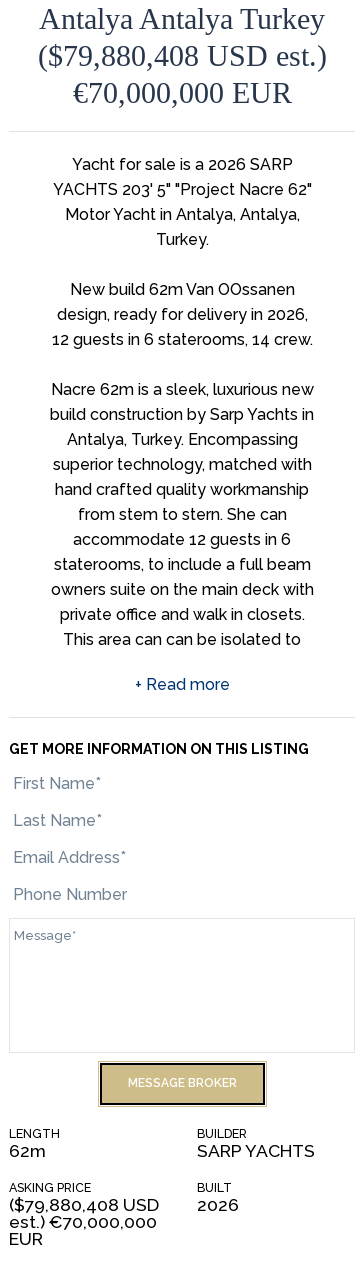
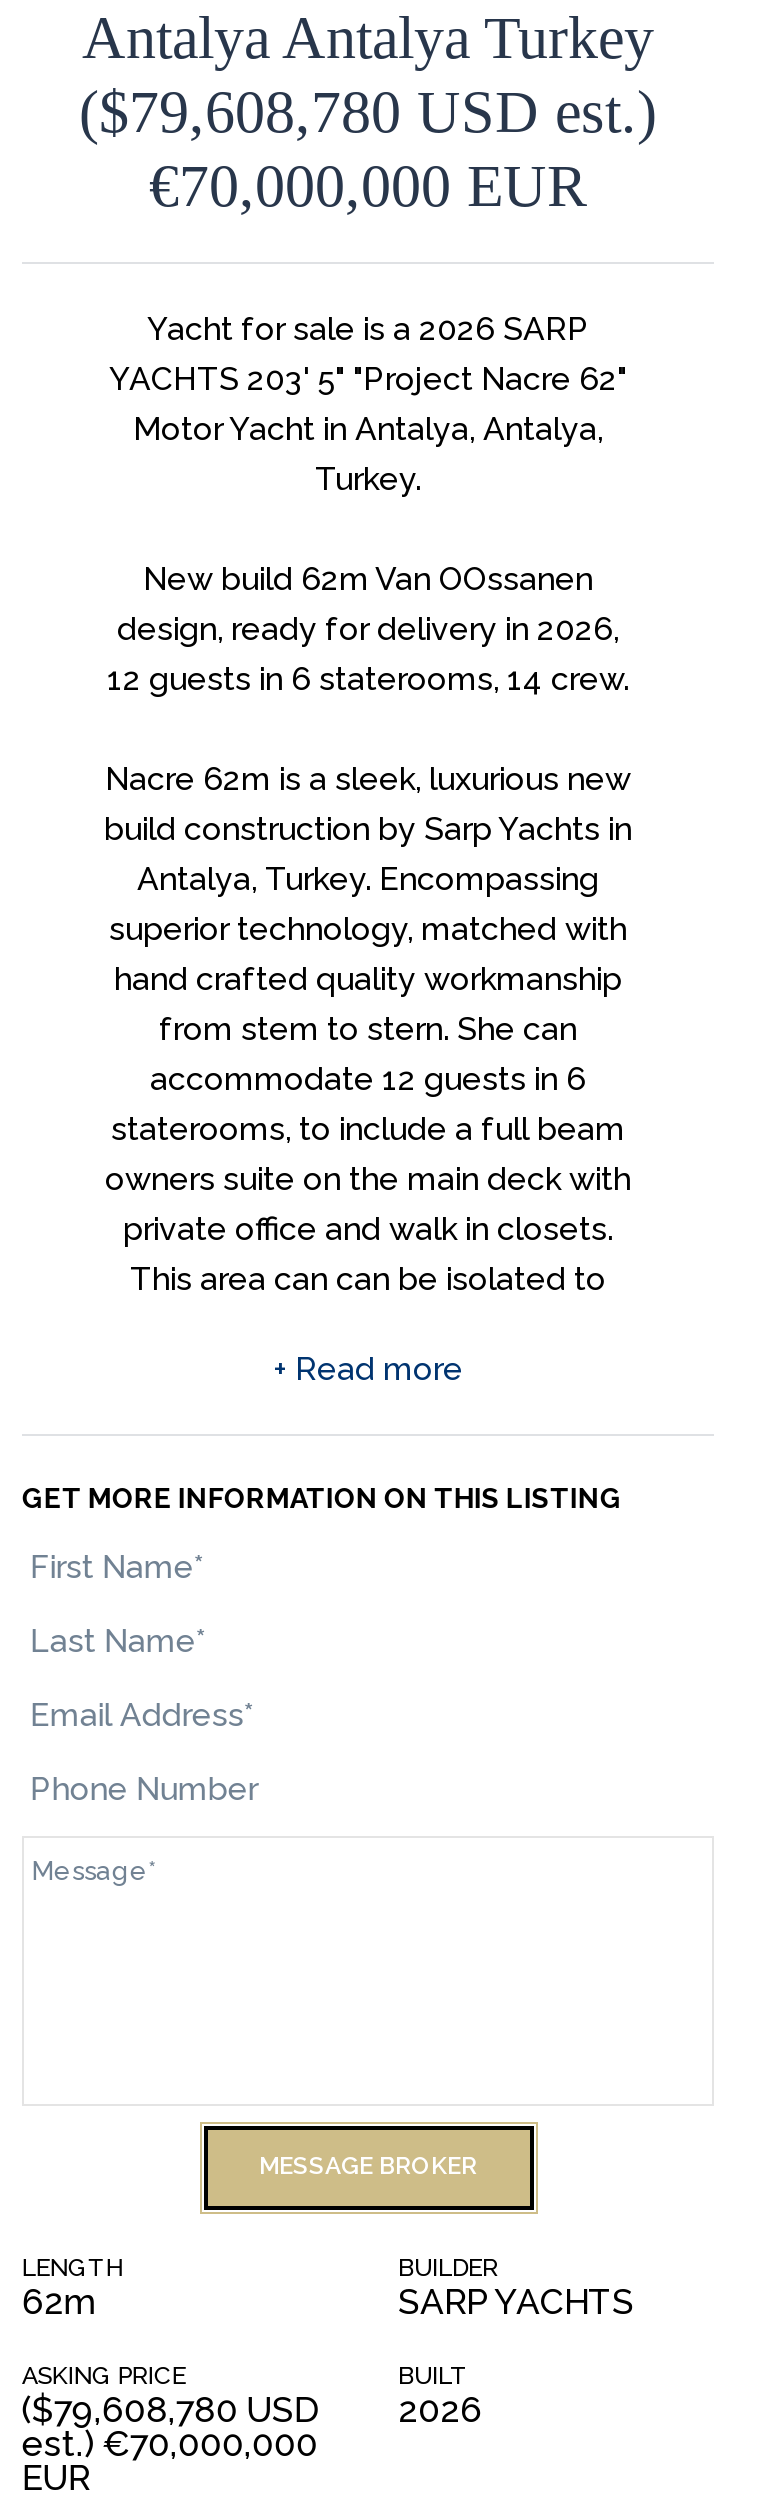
- ($79,880,408 USD est.)
+ ($79,608,780 USD est.)

- ($79,880,408 USD 2026
+ ($79,608,780 USD 2026
